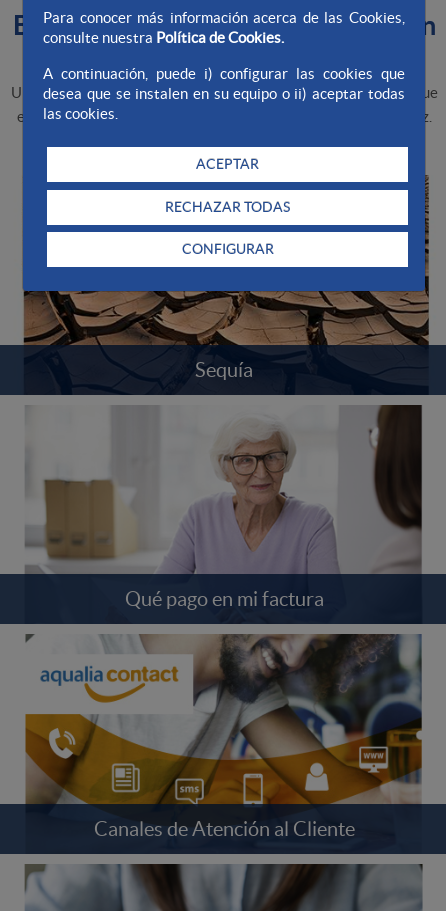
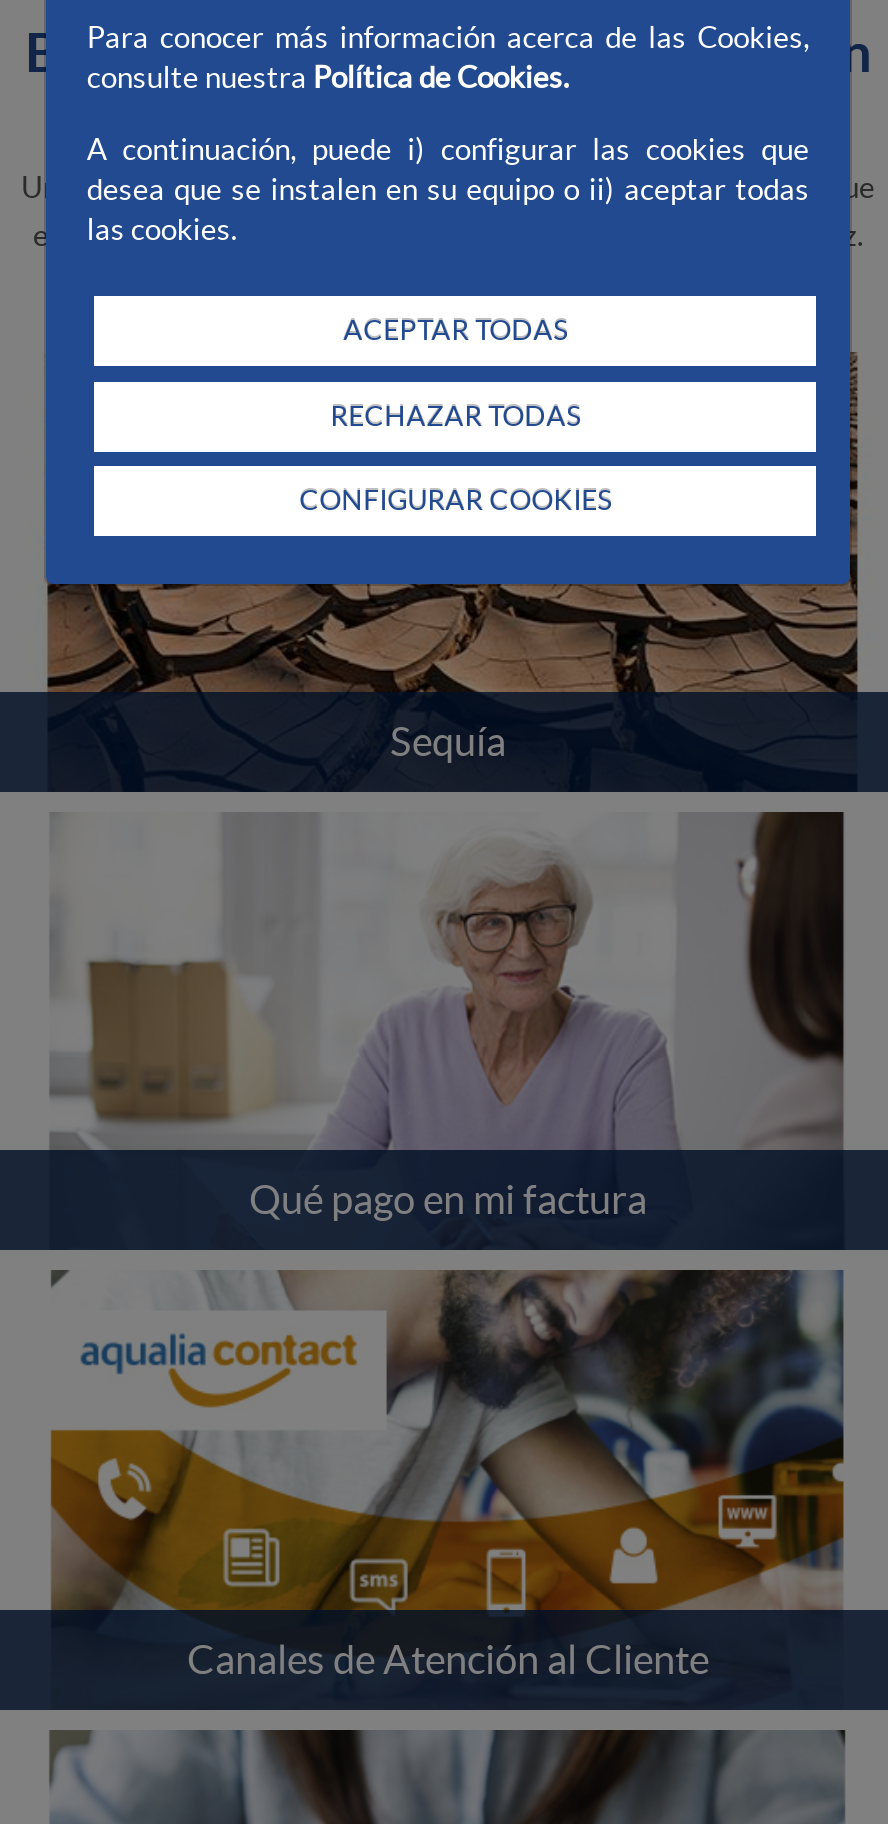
- ACEPTAR
+ ACEPTAR TODAS

- CONFIGURAR
+ CONFIGURAR COOKIES
